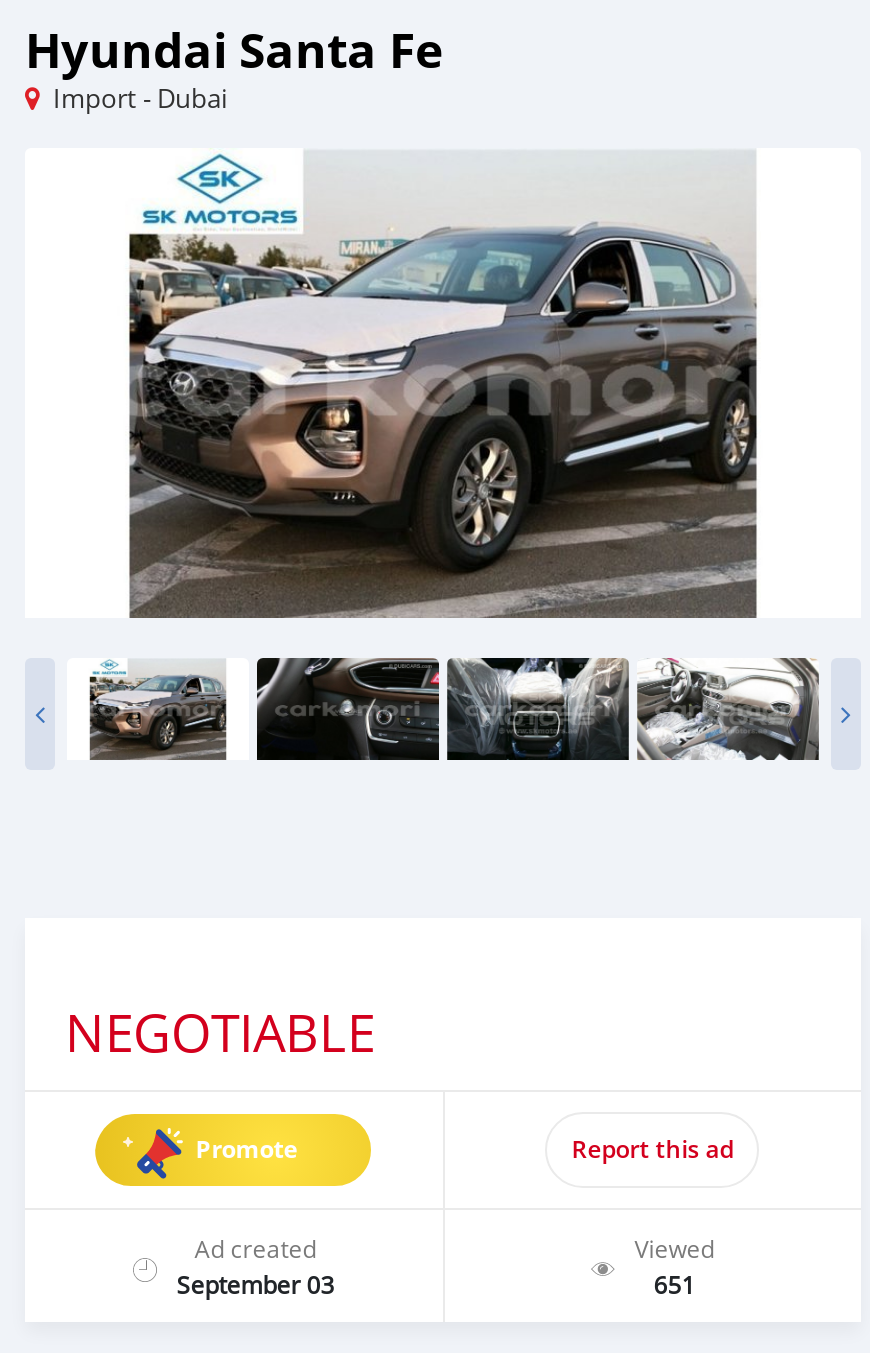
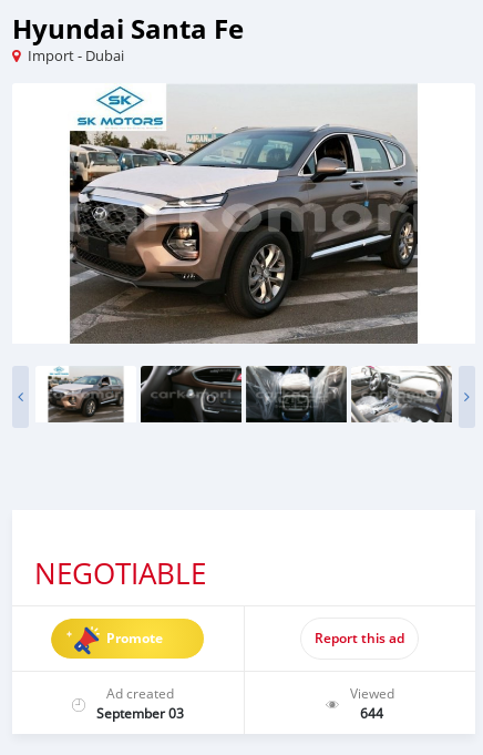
- 651
+ 644
